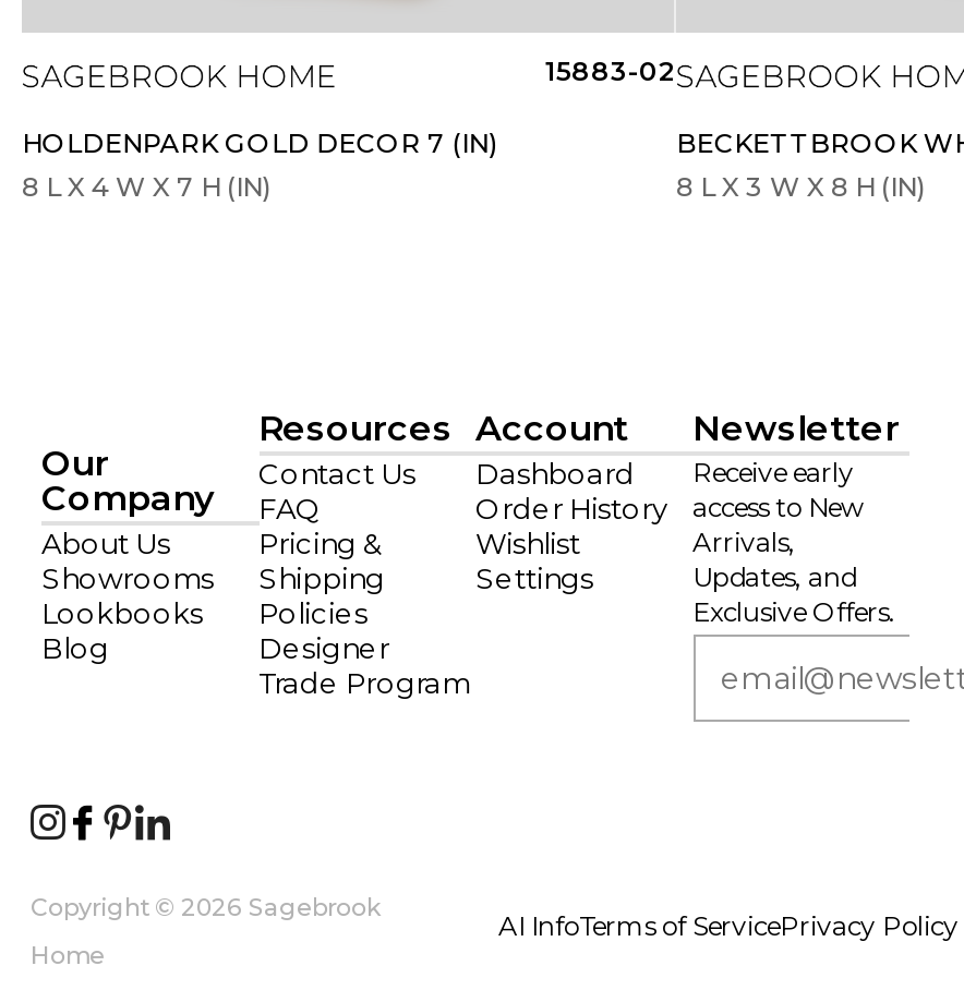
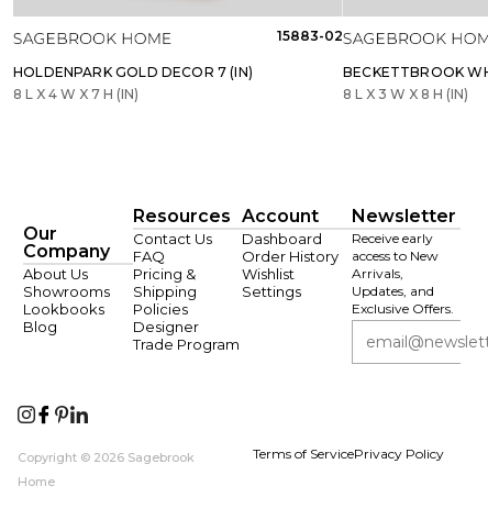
- AI InfoTerms of ServicePrivacy Policy
+ Terms of ServicePrivacy Policy
